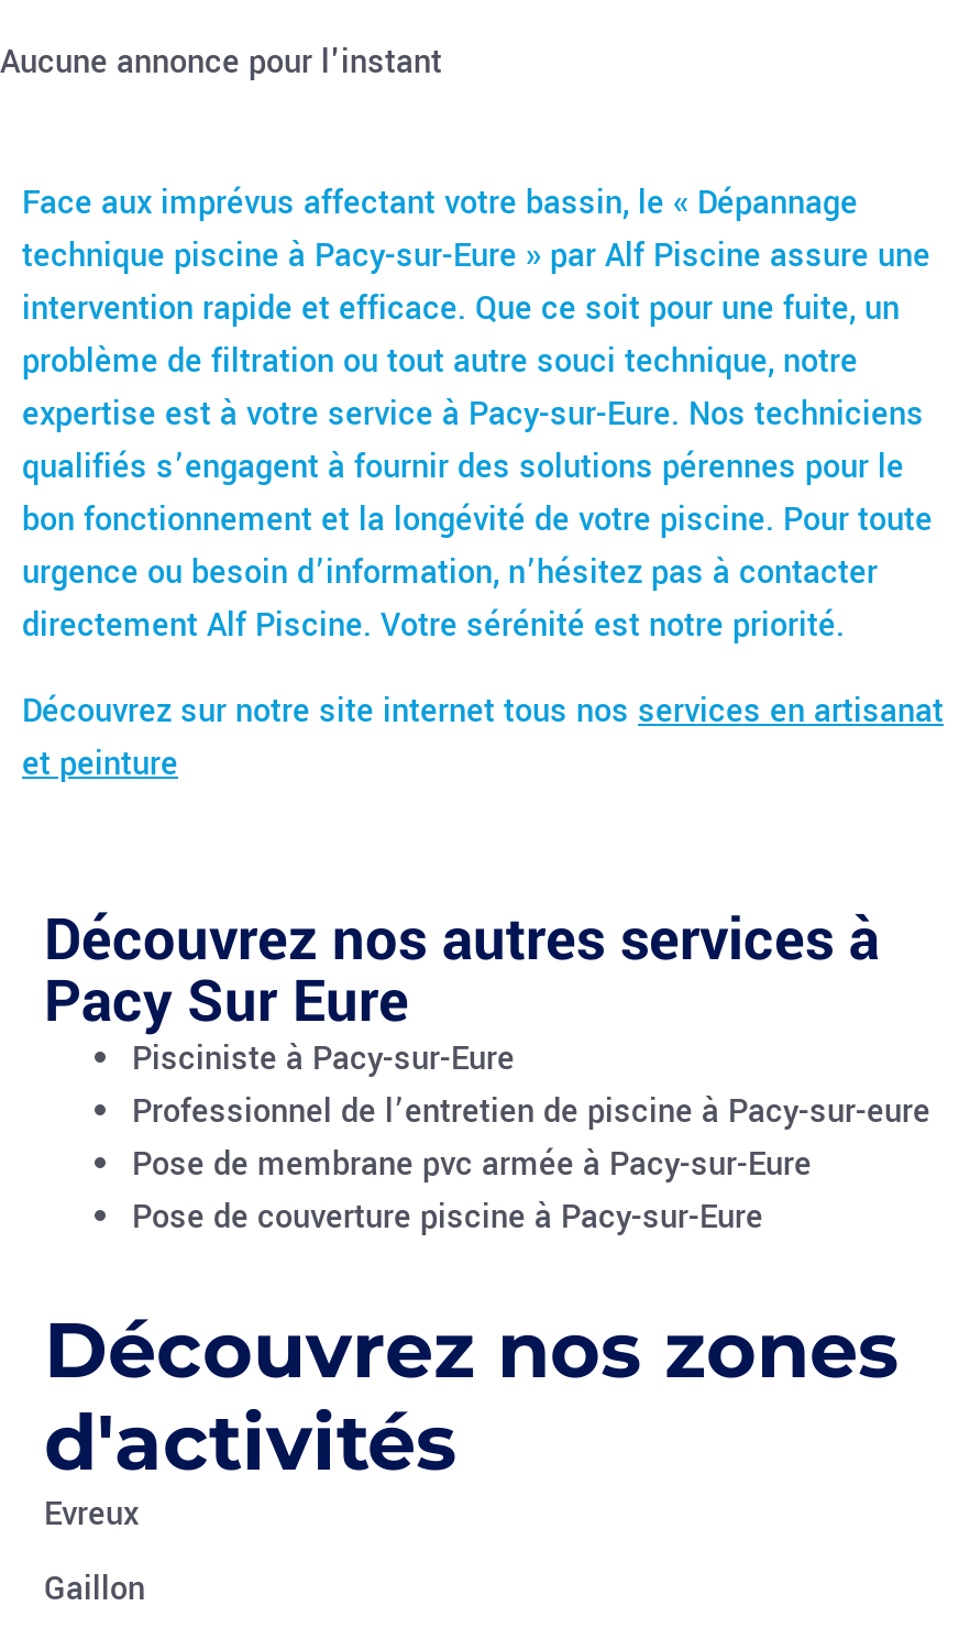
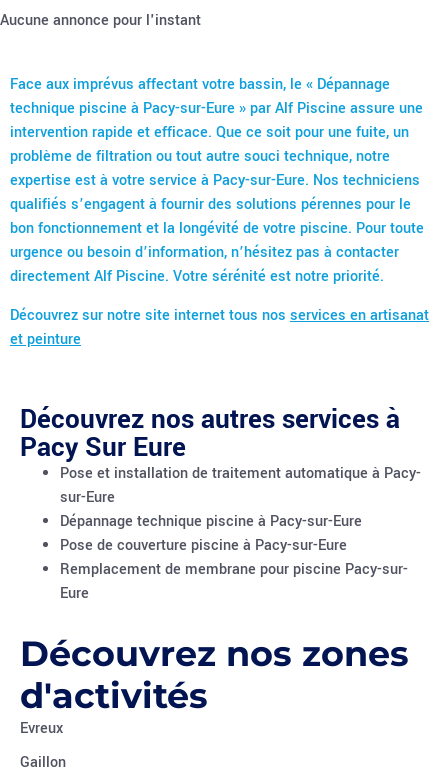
- Pisciniste à Pacy-sur-Eure
- Professionnel de l’entretien de piscine à Pacy-sur-eure
- Pose de membrane pvc armée à Pacy-sur-Eure
+ Pose et installation de traitement automatique à Pacy-
+ sur-Eure
+ Dépannage technique piscine à Pacy-sur-Eure

+ Remplacement de membrane pour piscine Pacy-sur-
+ Eure
